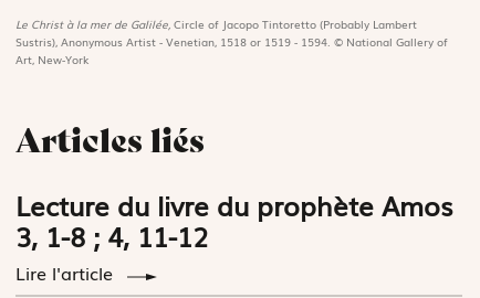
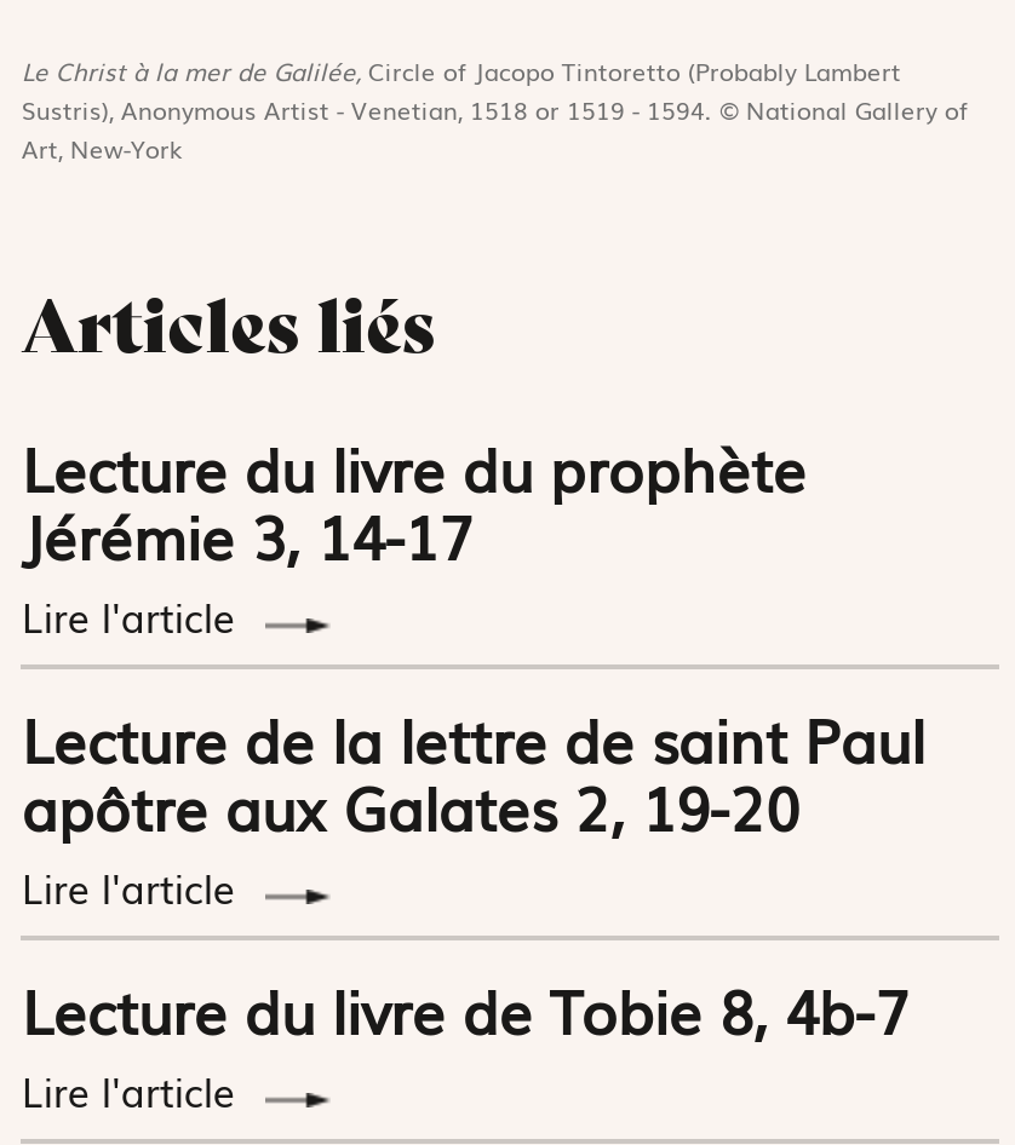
- Lecture du livre du prophète Amos
- 3, 1-8 ; 4, 11-12
+ Lecture du livre du prophète
+ Jérémie 3, 14-17
+ Lire l'article
+ Lecture de la lettre de saint Paul
+ apôtre aux Galates 2, 19-20
+ Lire l'article
+ Lecture du livre de Tobie 8, 4b-7
